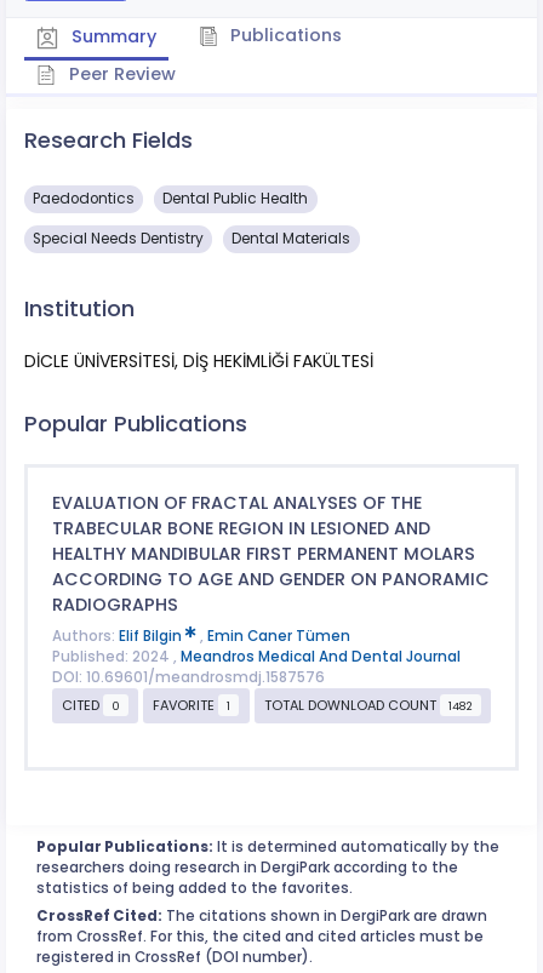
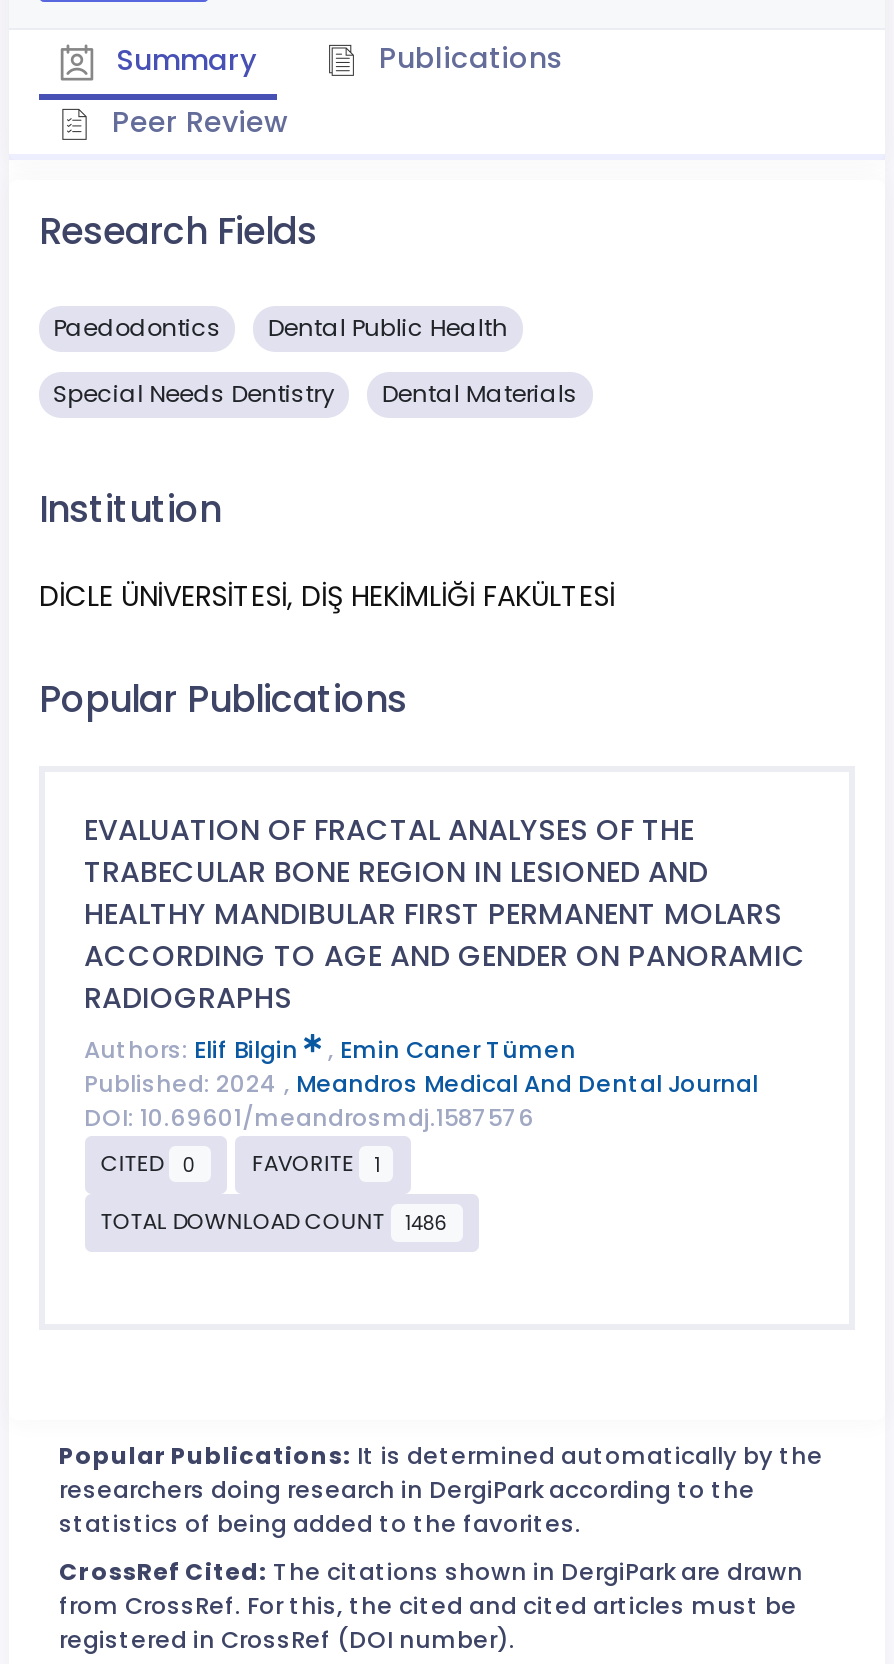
- TOTAL DOWNLOAD COUNT 1482
+ TOTAL DOWNLOAD COUNT 1486
